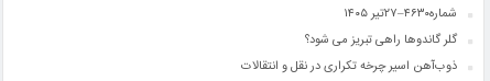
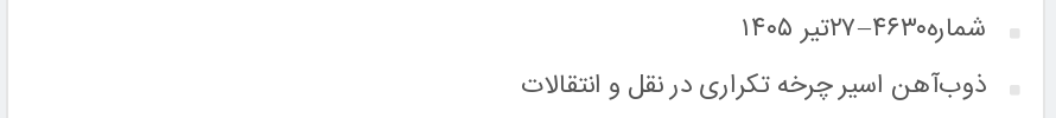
- گلر گاندوها راهی تبریز می شود؟
